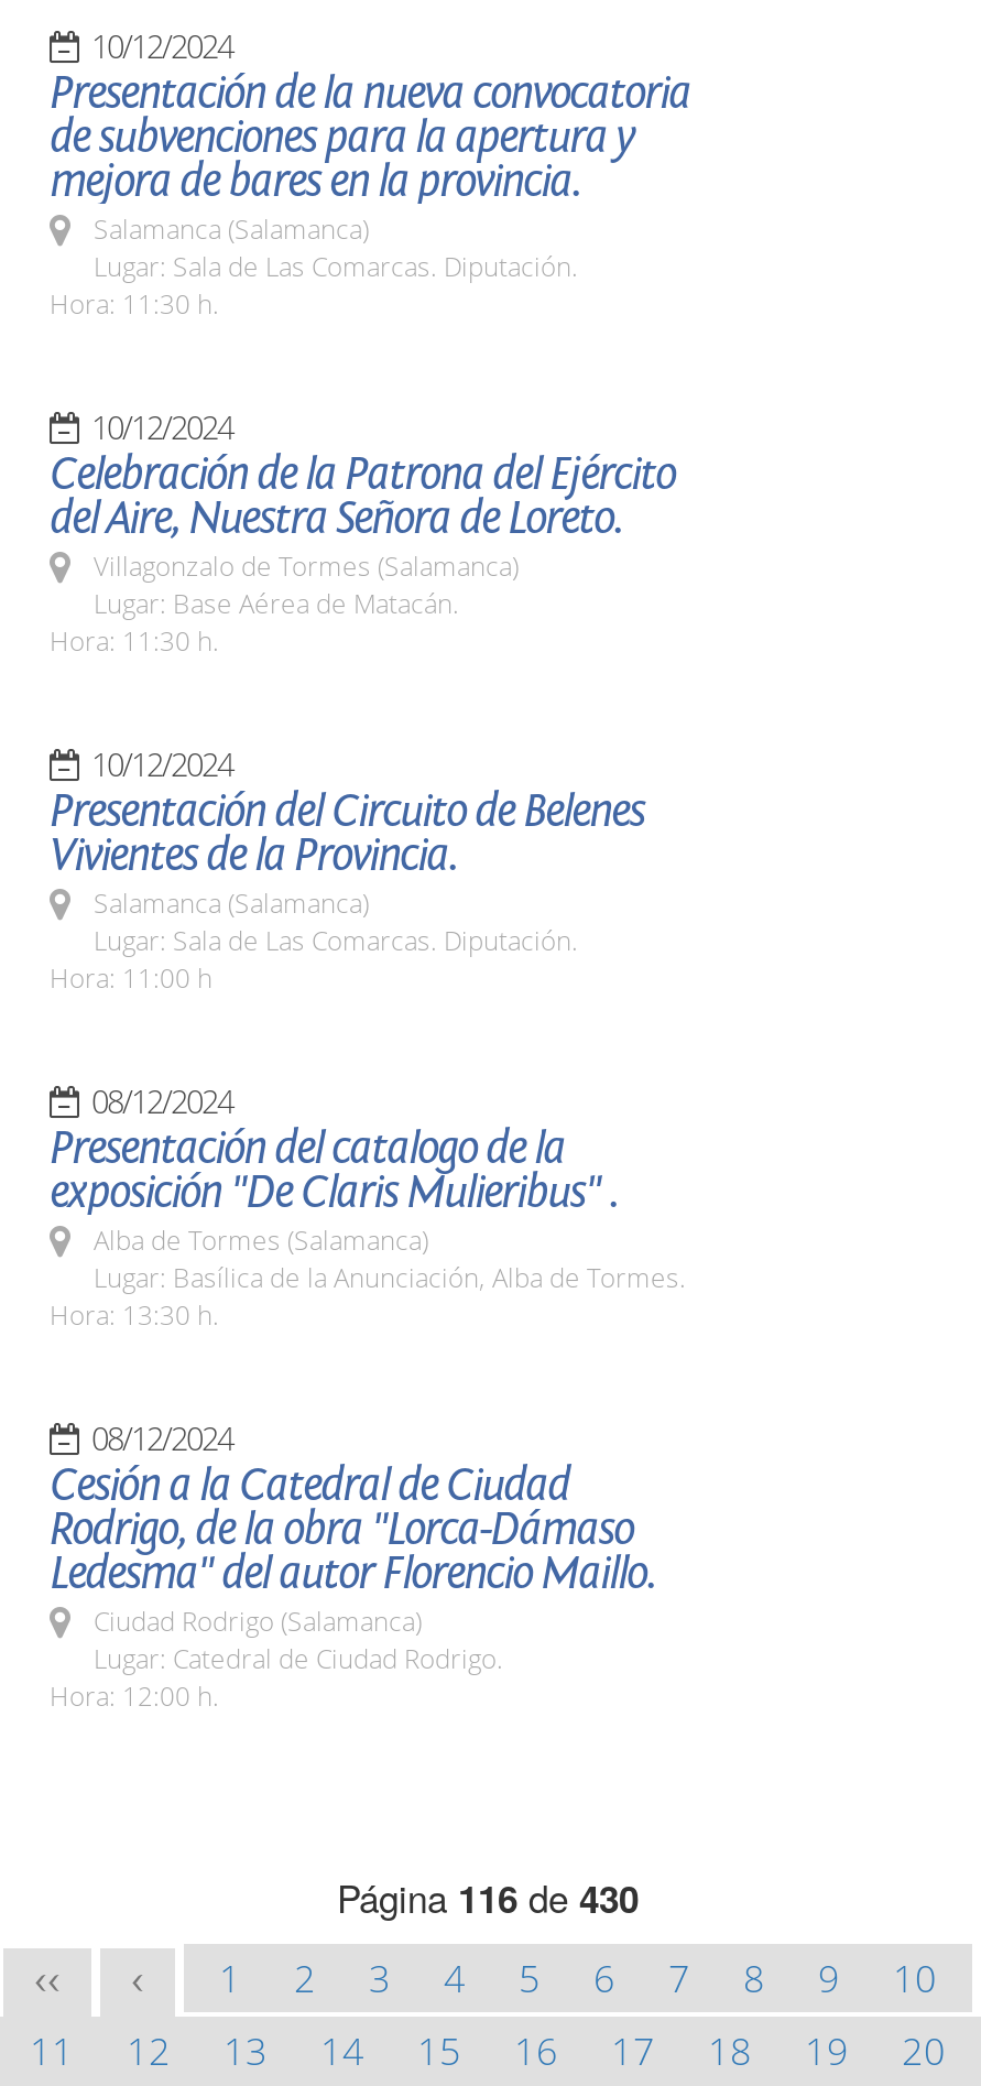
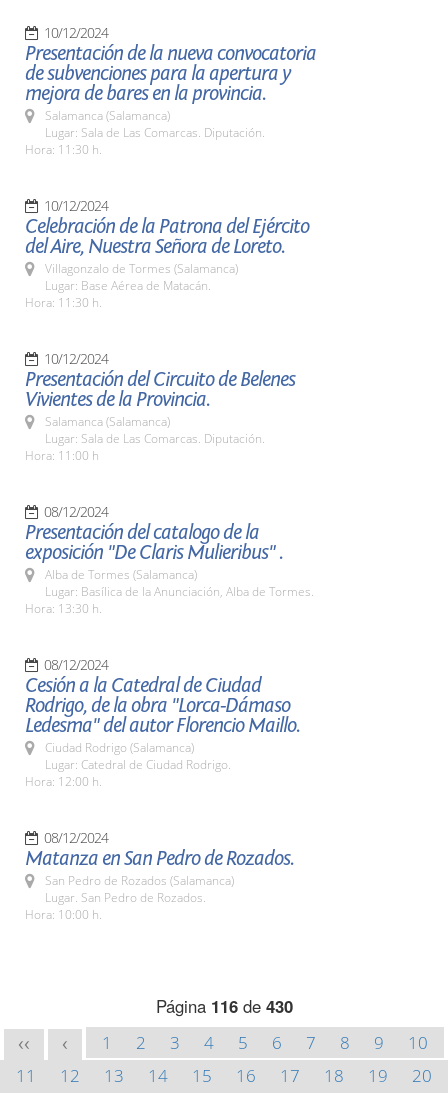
+ 08/12/2024
+ Matanza en San Pedro de Rozados.
+ San Pedro de Rozados (Salamanca)
+ Lugar. San Pedro de Rozados.
+ Hora: 10:00 h.
